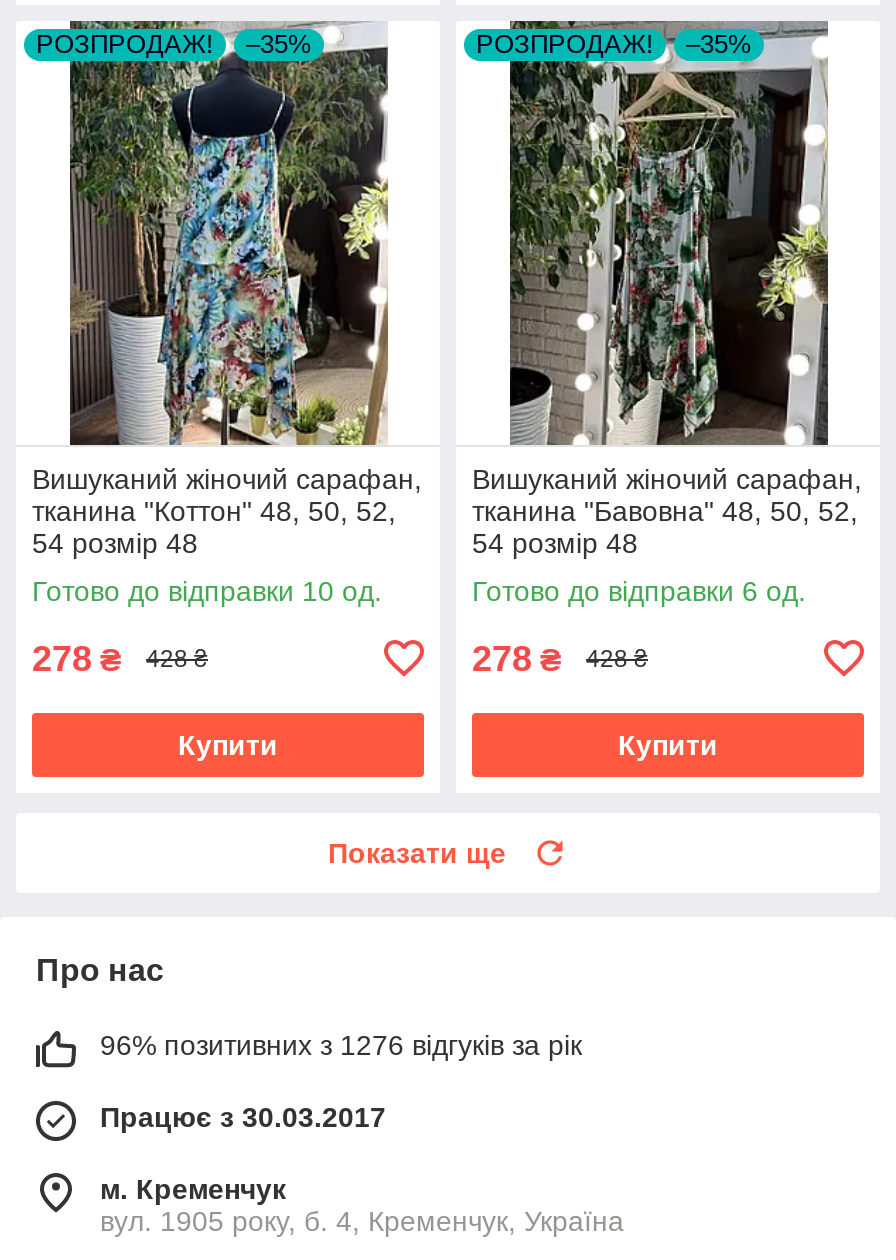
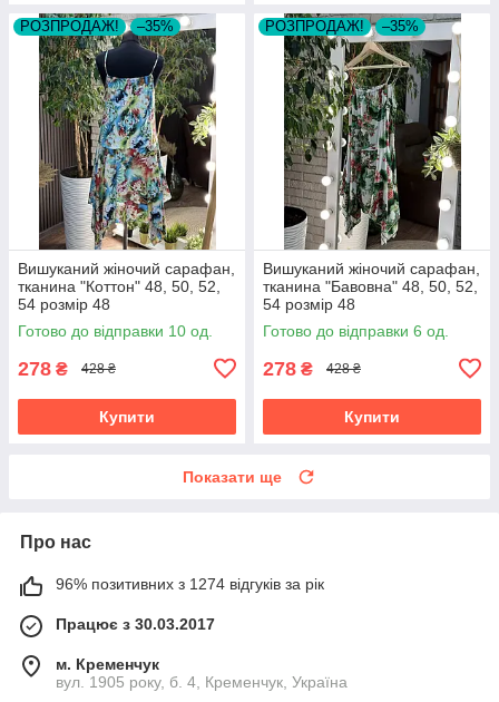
- 96% позитивних з 1276 відгуків за рік
+ 96% позитивних з 1274 відгуків за рік
